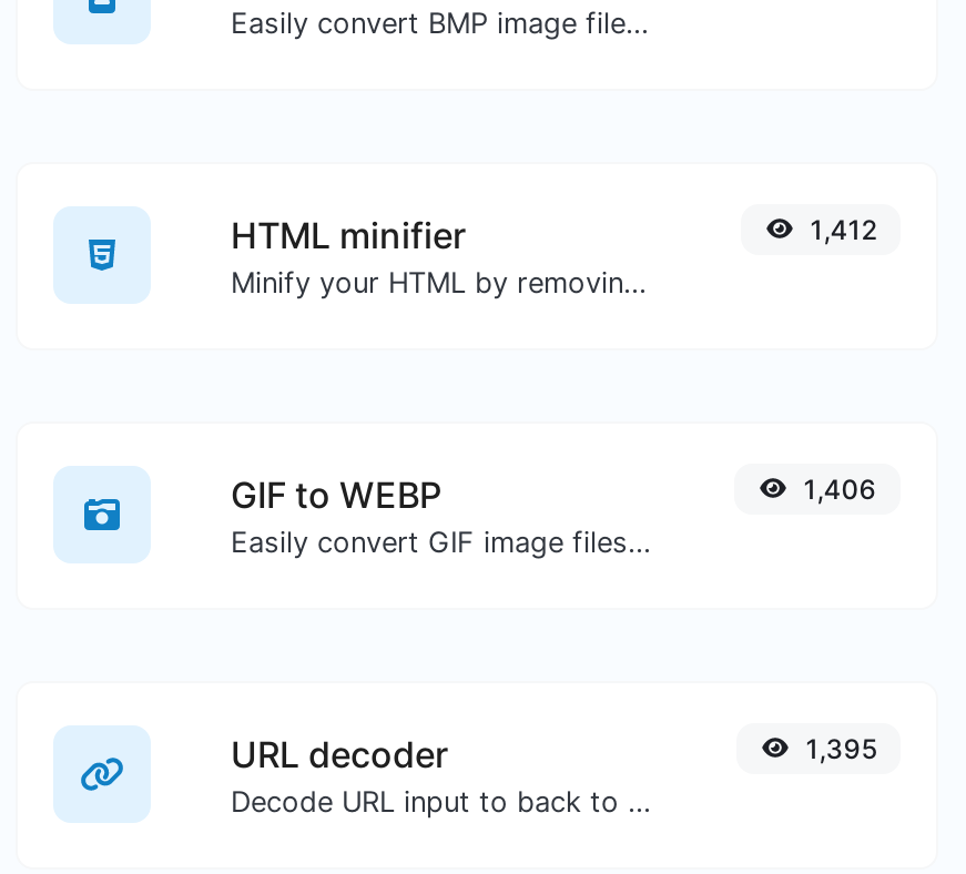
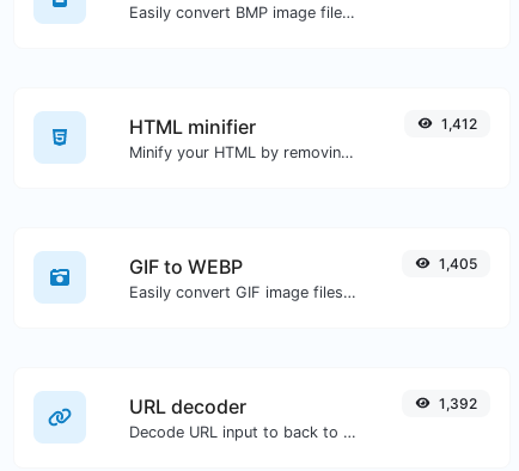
- 1,406
+ 1,405

- 1,395
+ 1,392
